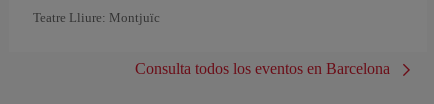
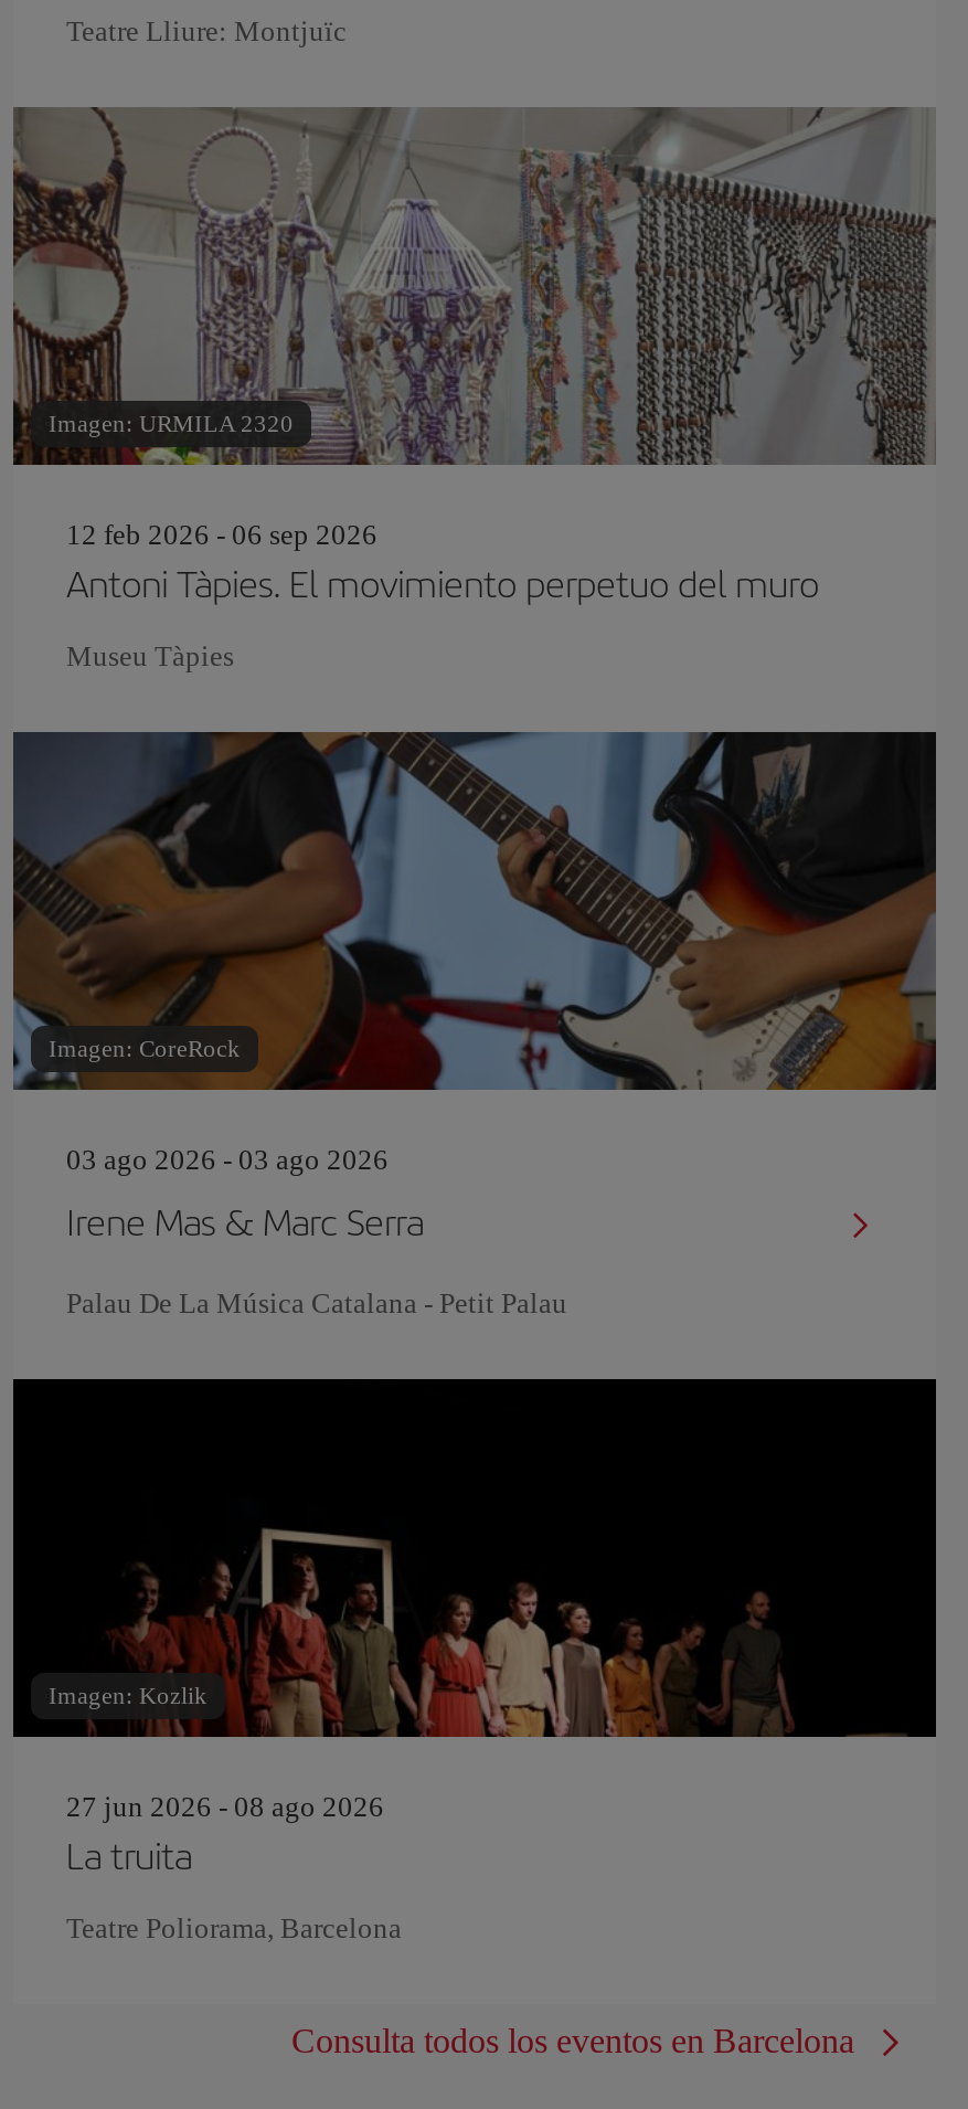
+ [image]
+ Imagen: URMILA 2320
+ 12 feb 2026 - 06 sep 2026
+ Antoni Tàpies. El movimiento perpetuo del muro
+ Museu Tàpies

+ [image]
+ Imagen: CoreRock
+ 03 ago 2026 - 03 ago 2026
+ Irene Mas & Marc Serra
+ Palau De La Música Catalana - Petit Palau

+ [image]
+ Imagen: Kozlik
+ 27 jun 2026 - 08 ago 2026
+ La truita
+ Teatre Poliorama, Barcelona
